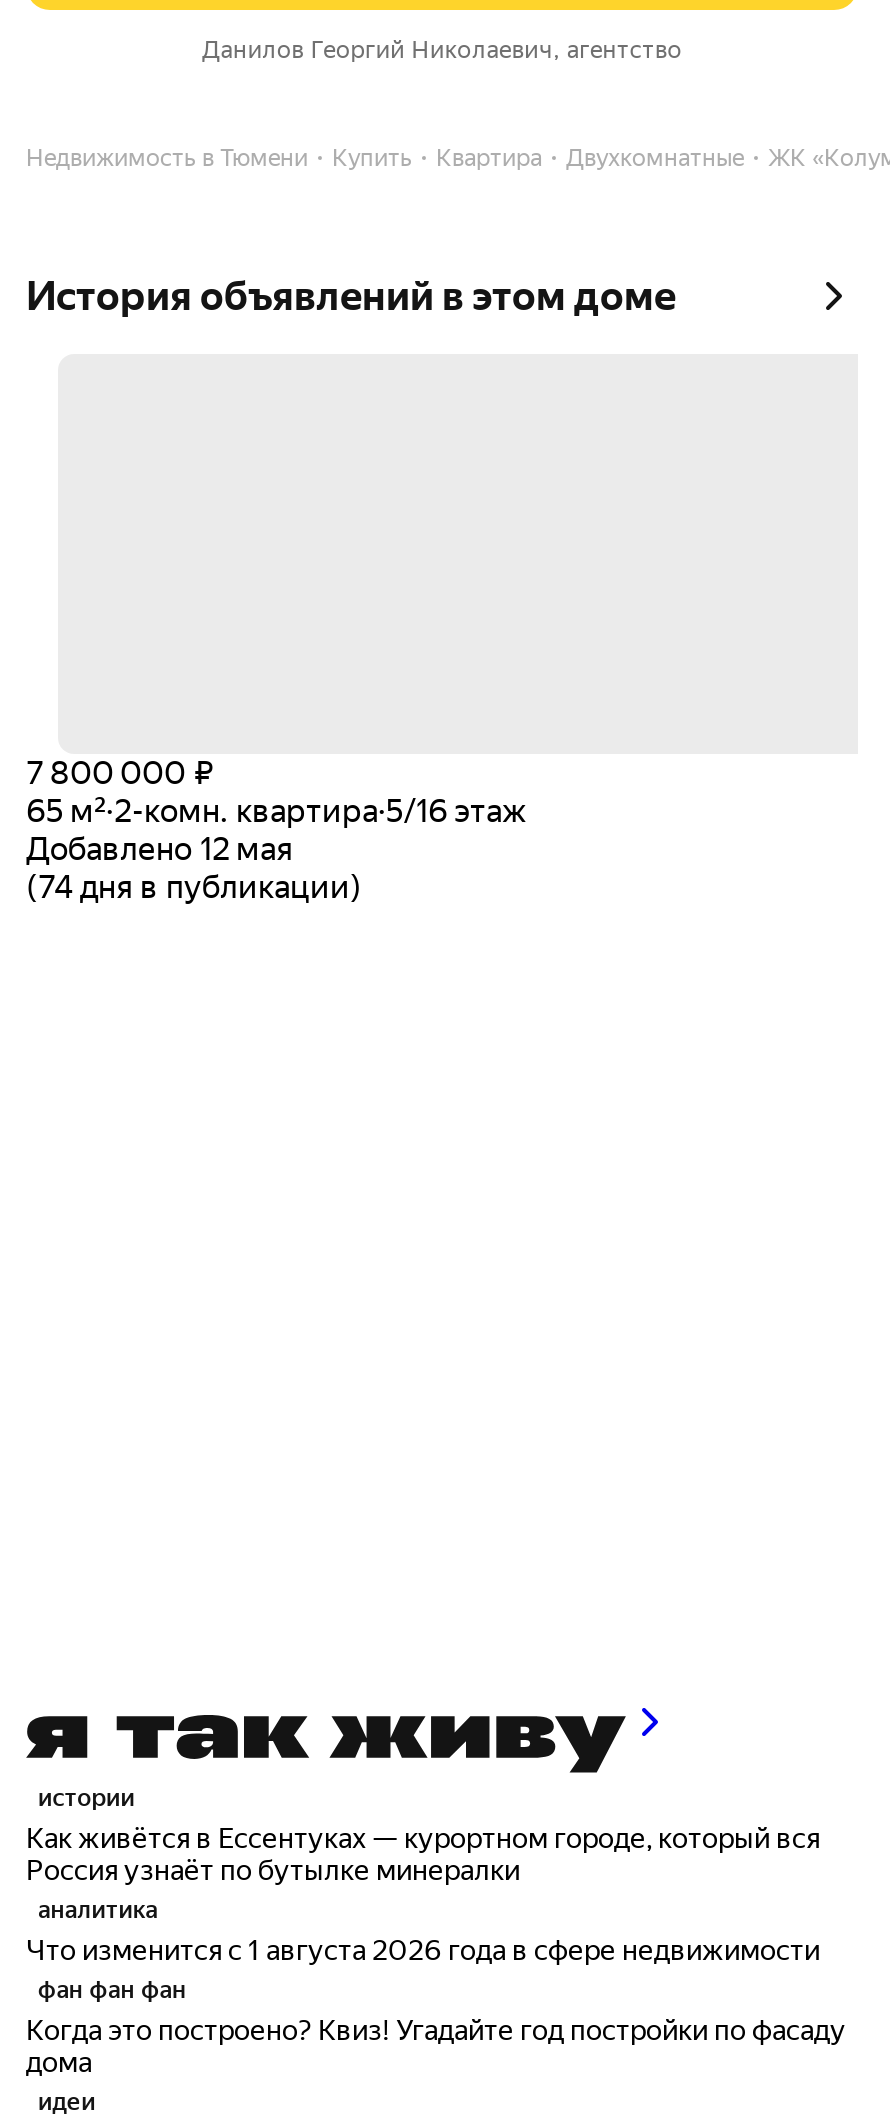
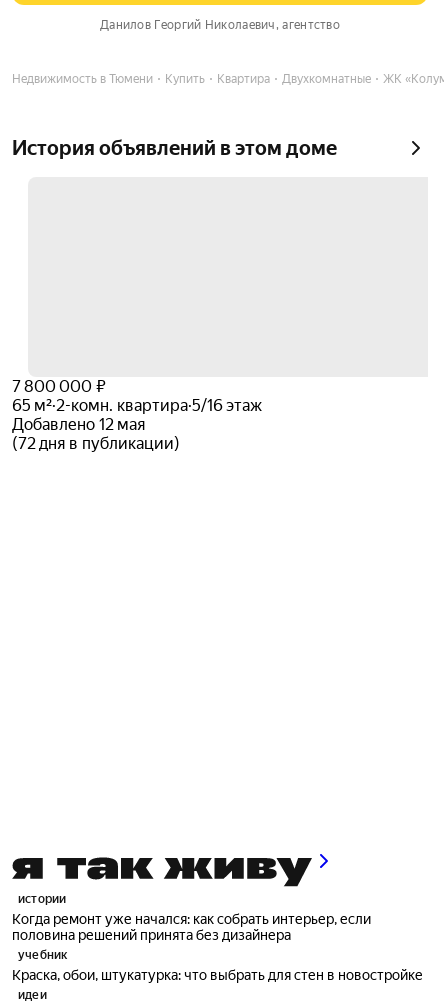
- (74 дня в публикации)
+ (72 дня в публикации)

- Как живётся в Ессентуках — курортном городе, который вся
- Россия узнаёт по бутылке минералки
- аналитика
- Что изменится с 1 августа 2026 года в сфере недвижимости
- фан фан фан
- Когда это построено? Квиз! Угадайте год постройки по фасаду
- дома
+ Когда ремонт уже начался: как собрать интерьер, если
+ половина решений принята без дизайнера
+ учебник
+ Краска, обои, штукатурка: что выбрать для стен в новостройке
